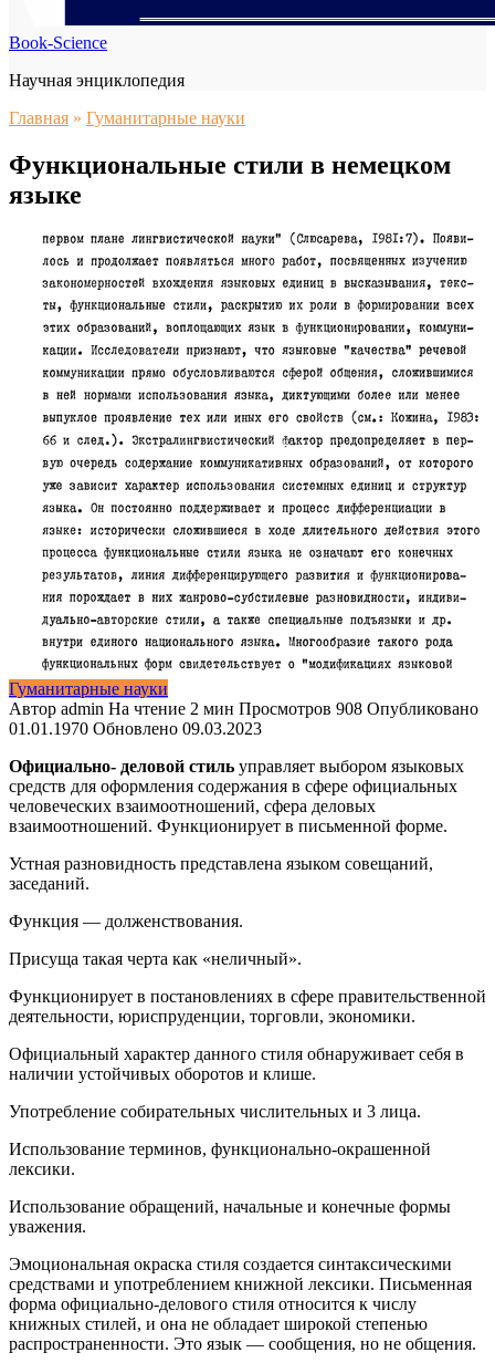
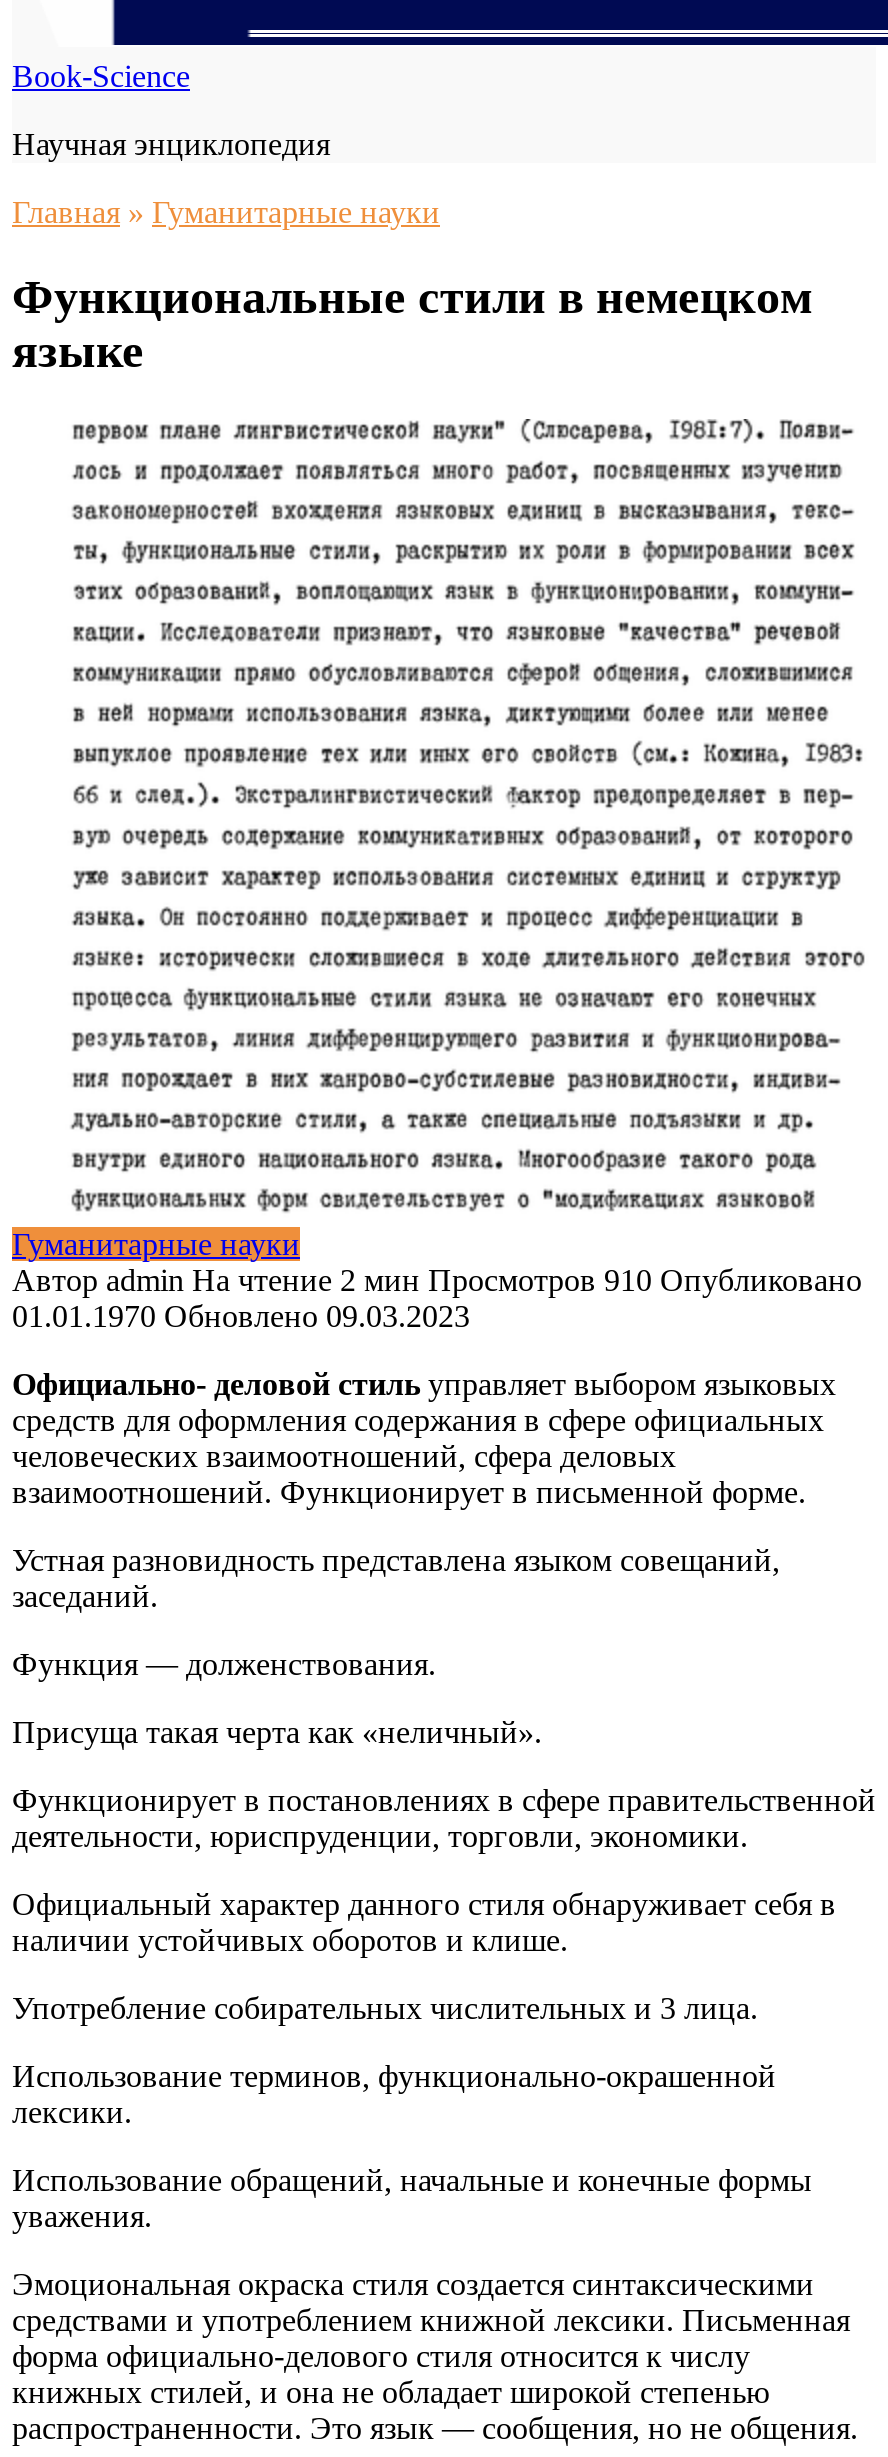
- Автор admin На чтение 2 мин Просмотров 908 Опубликовано
+ Автор admin На чтение 2 мин Просмотров 910 Опубликовано
